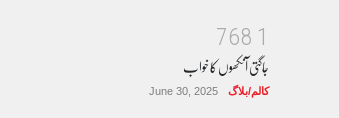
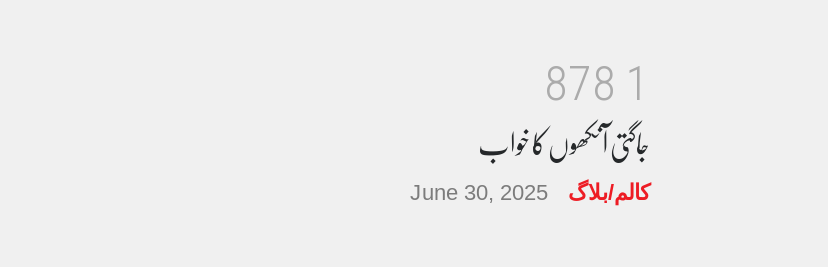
- 6

+ 8
